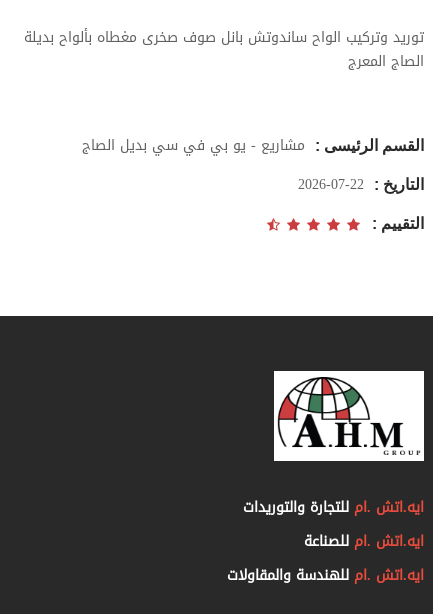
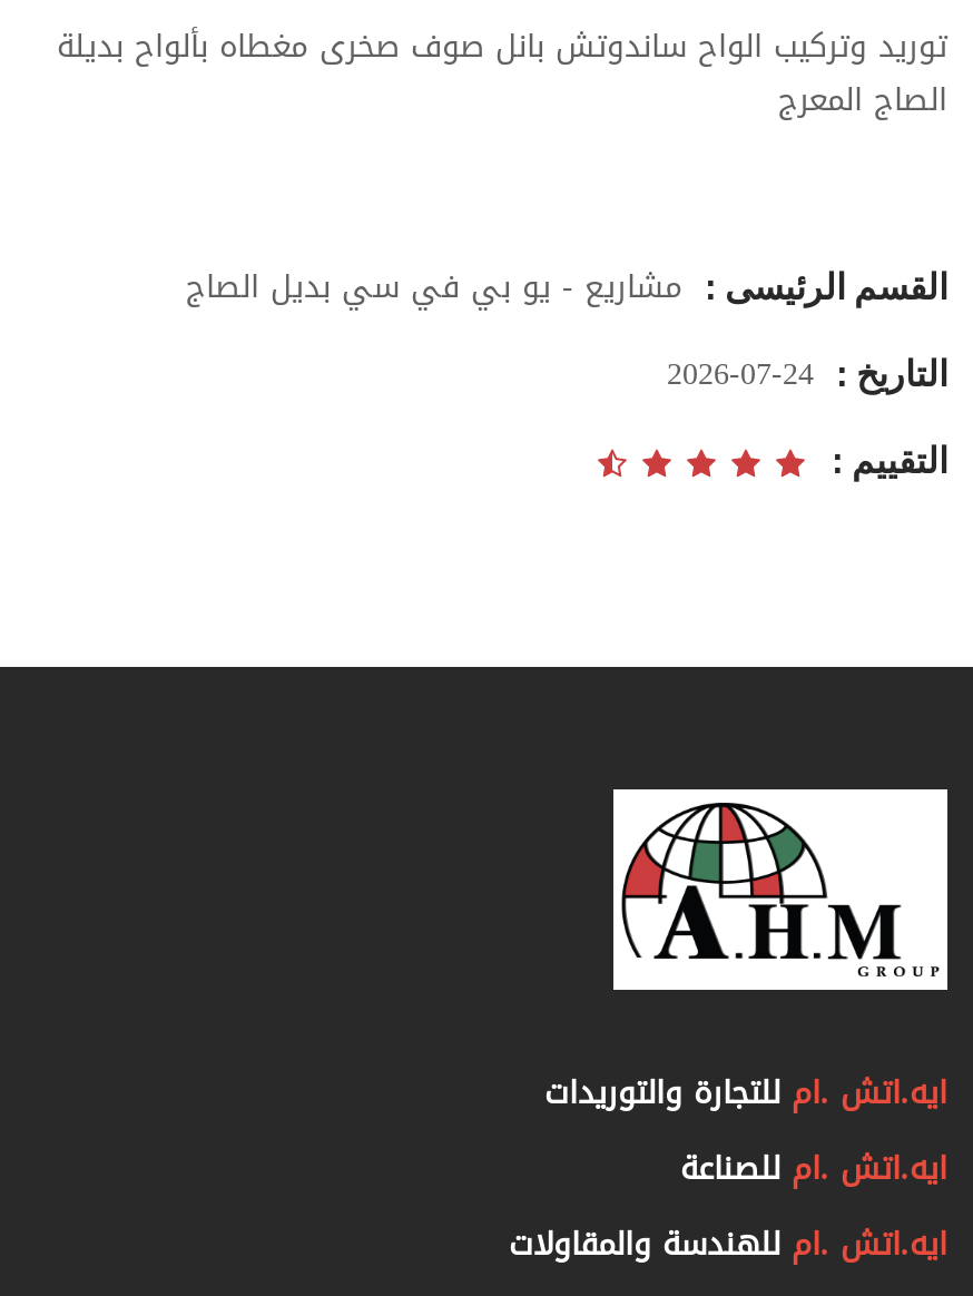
- التاريخ : 2026-07-22
+ التاريخ : 2026-07-24
